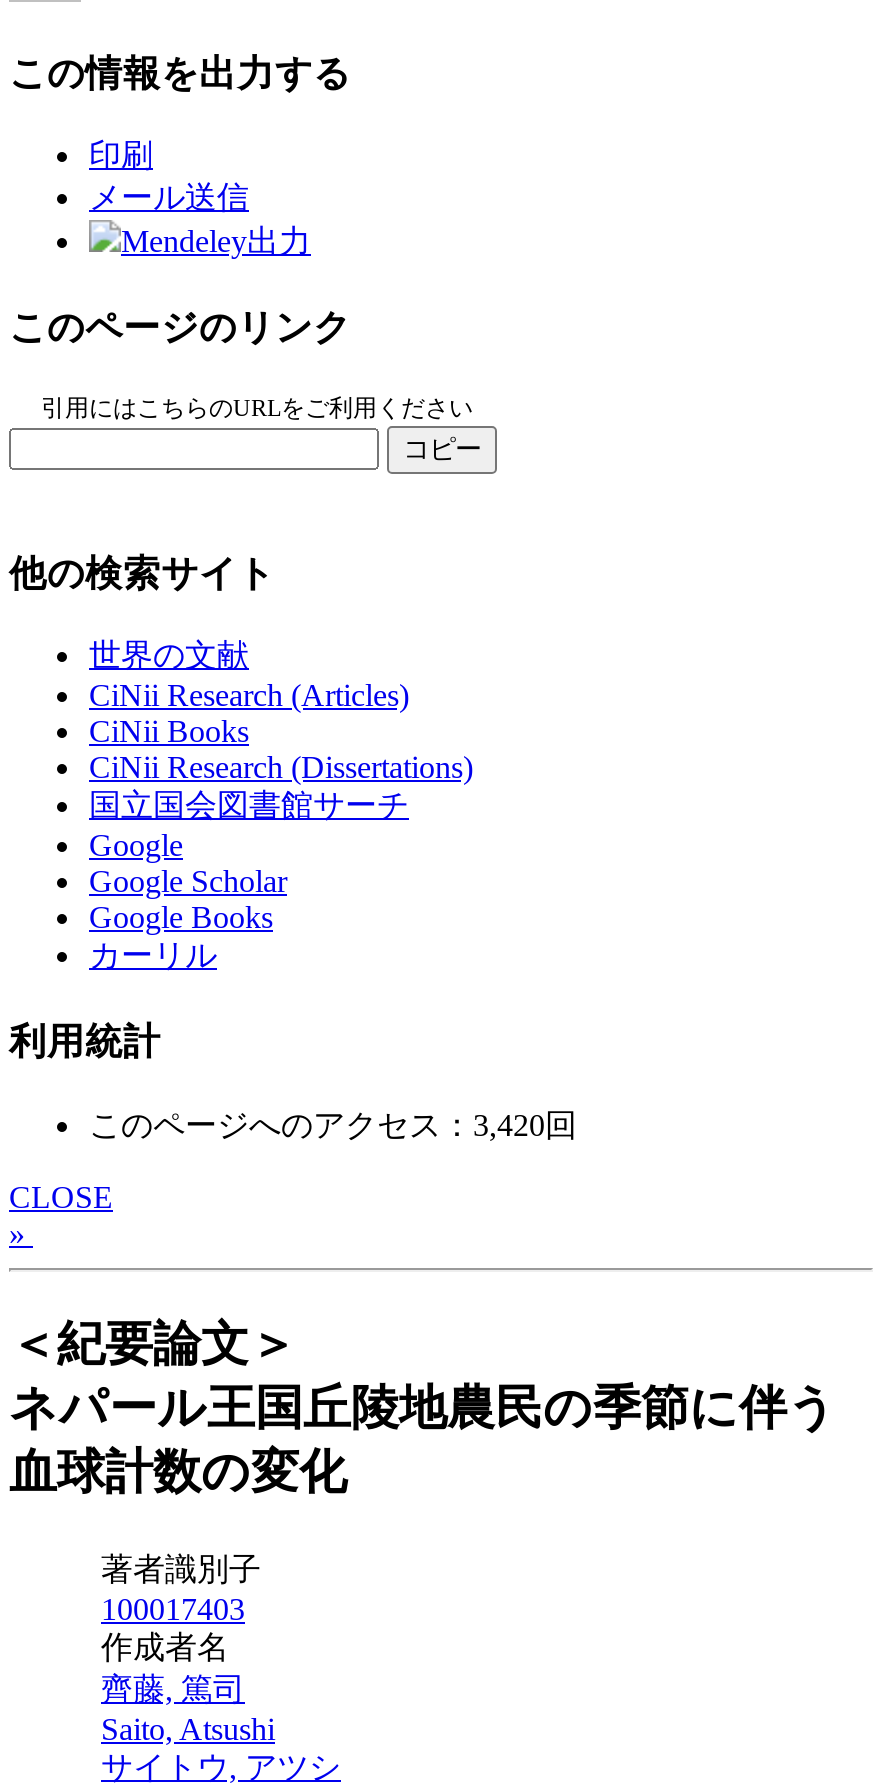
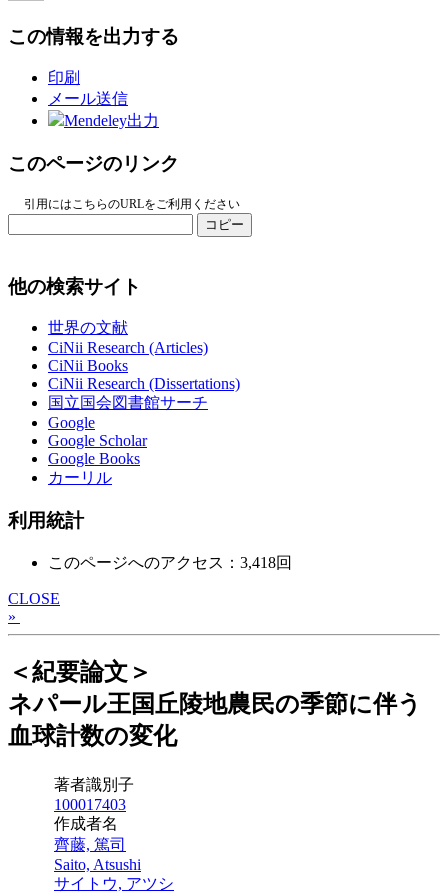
- このページへのアクセス：3,420回
+ このページへのアクセス：3,418回
